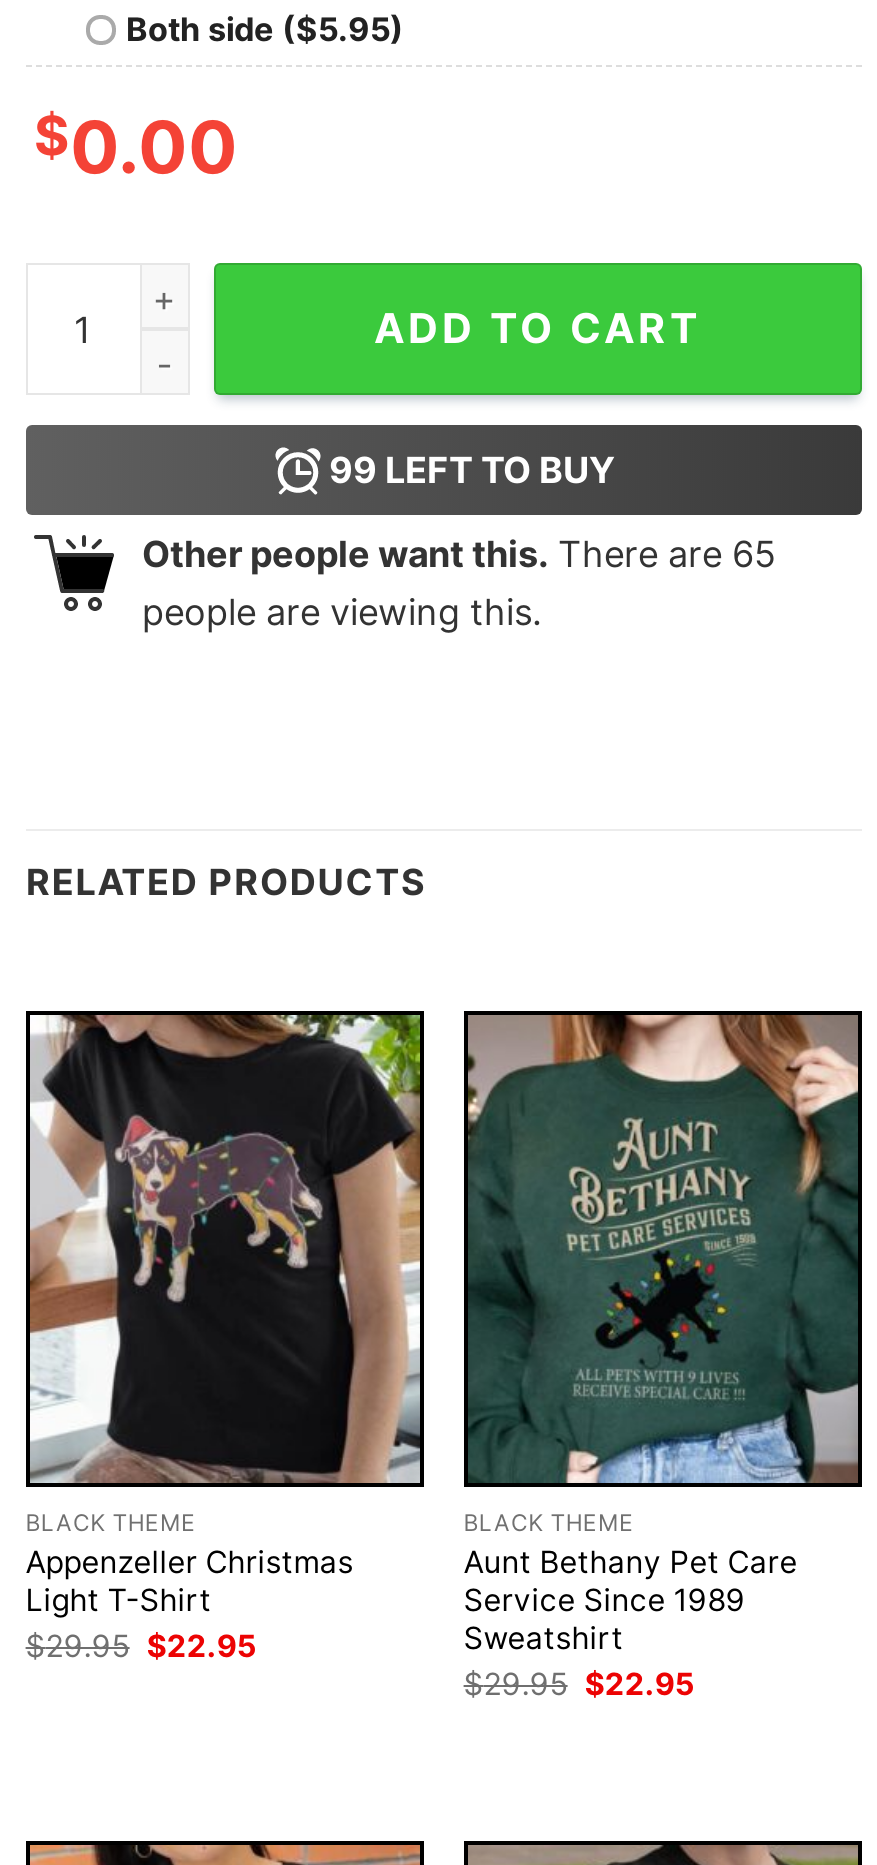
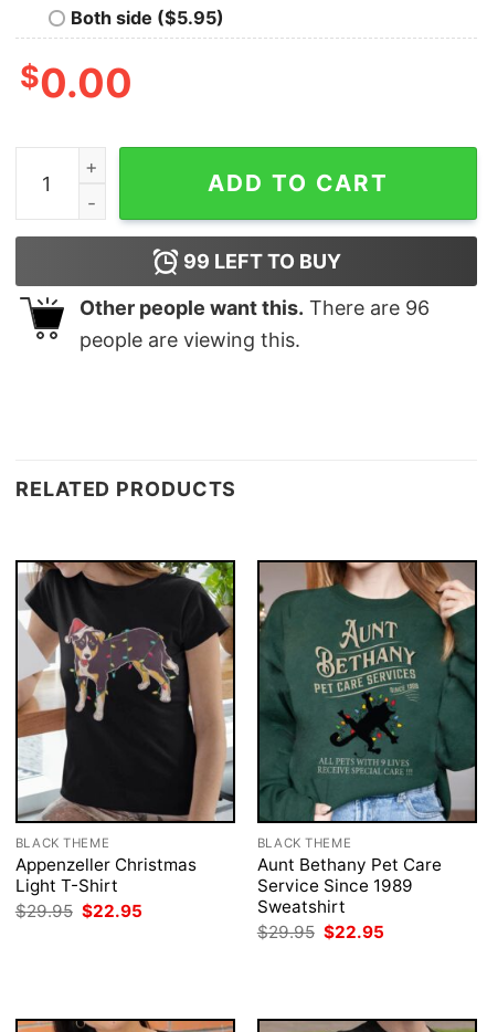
- Other people want this. There are 65
+ Other people want this. There are 96
